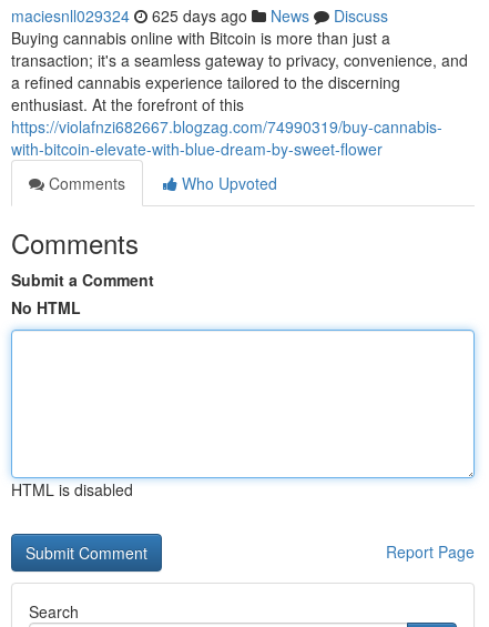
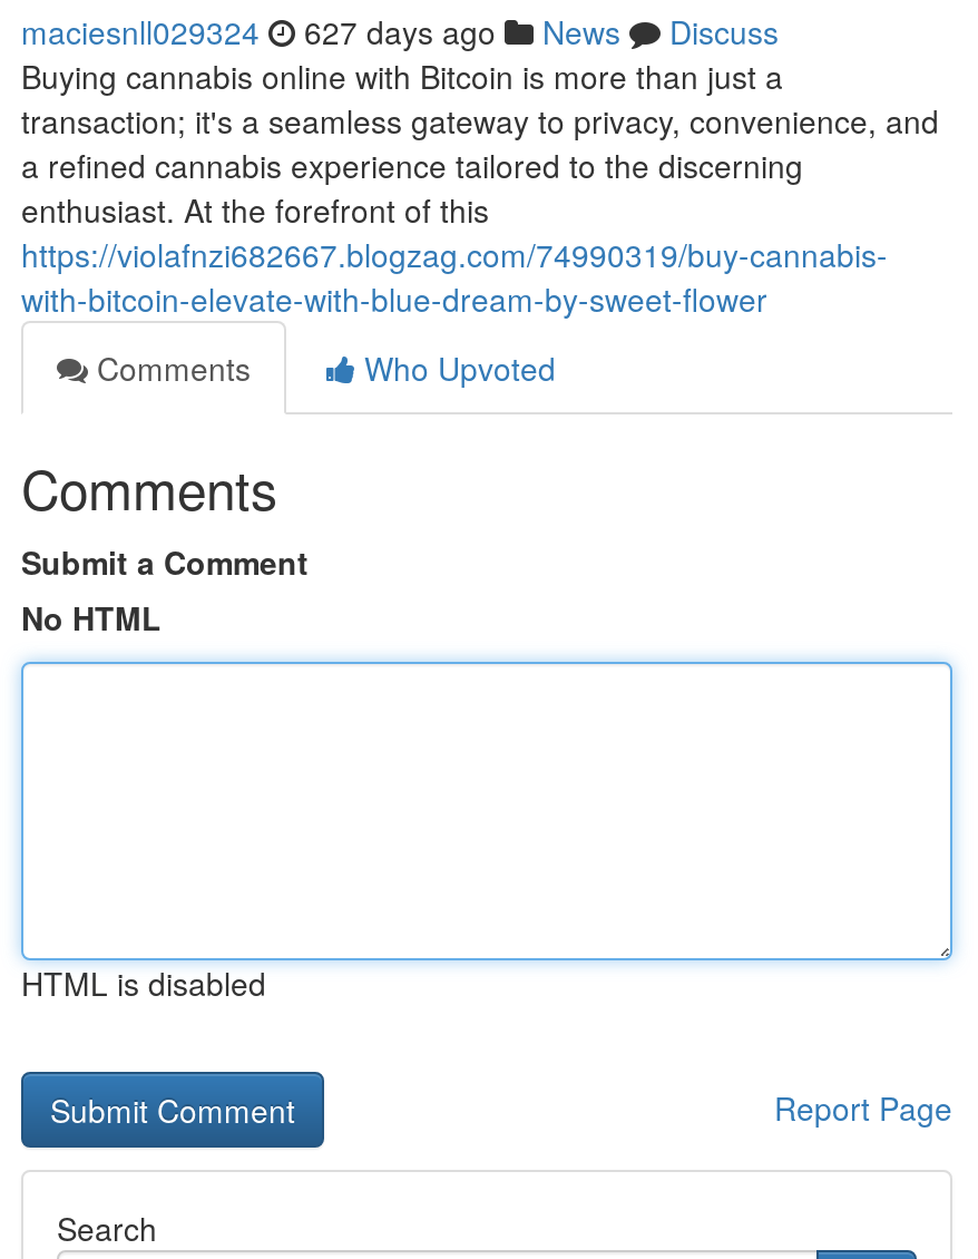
- maciesnll029324 625 days ago News Discuss
+ maciesnll029324 627 days ago News Discuss
